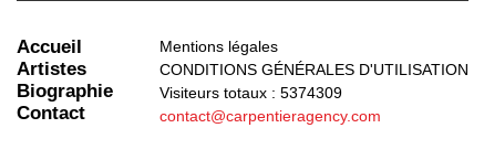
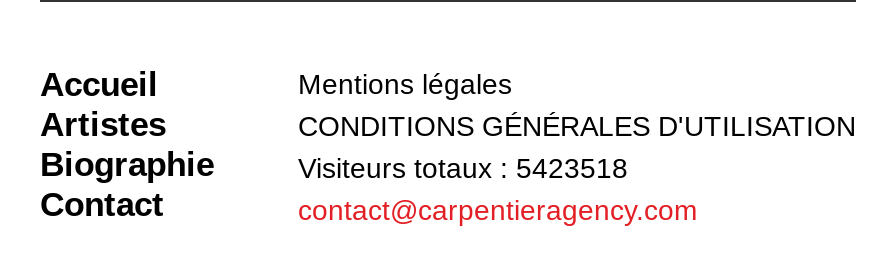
- Visiteurs totaux : 5374309
+ Visiteurs totaux : 5423518
